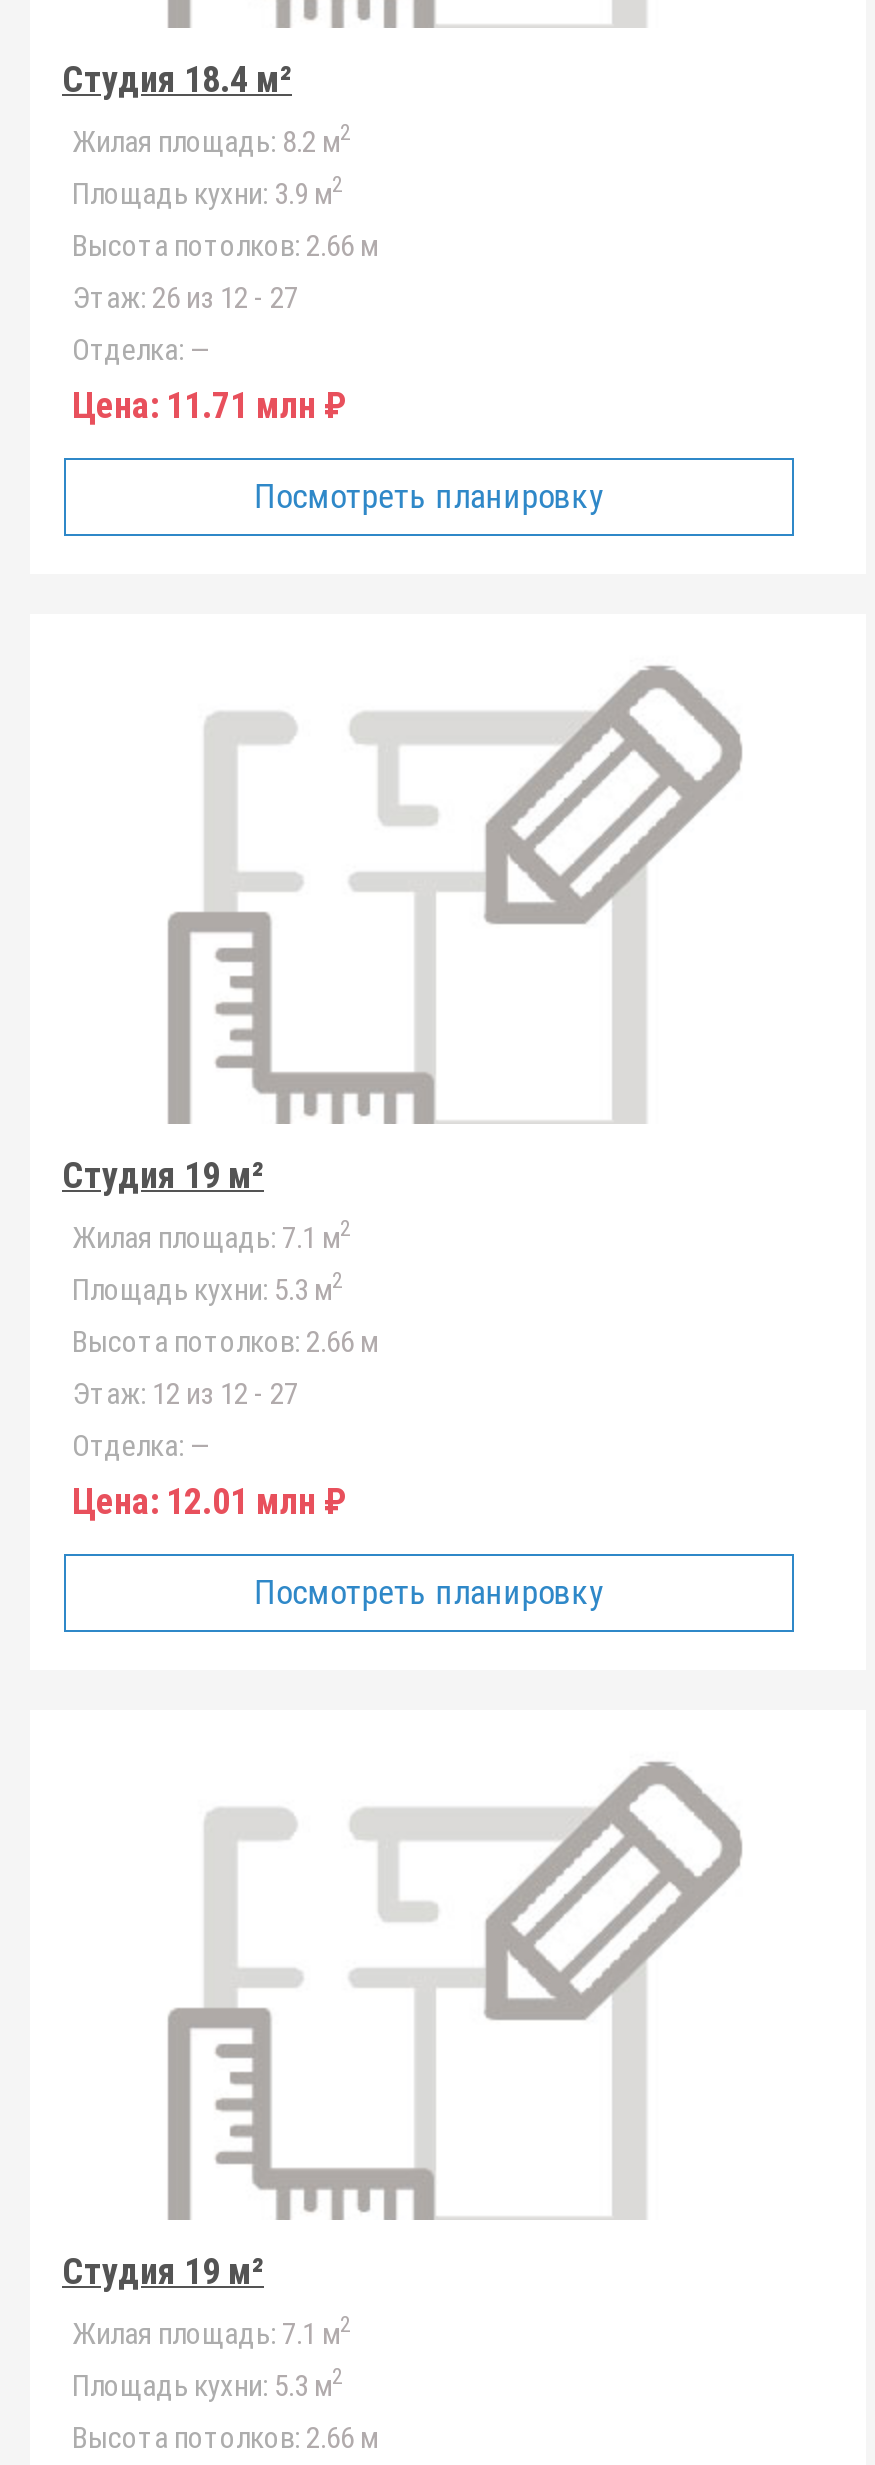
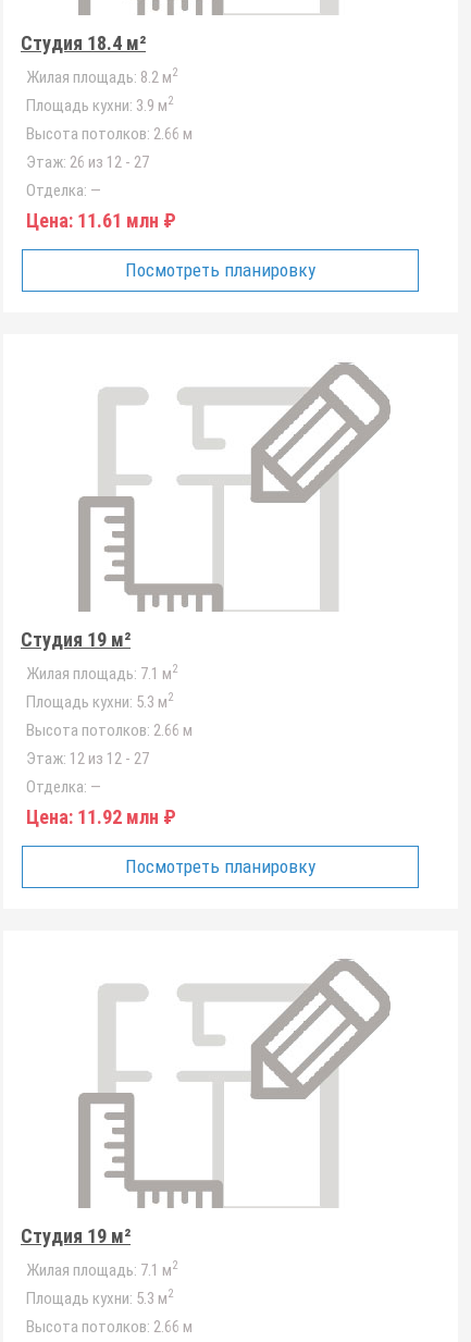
- Цена: 11.71 млн ₽
+ Цена: 11.61 млн ₽

- Цена: 12.01 млн ₽
+ Цена: 11.92 млн ₽
